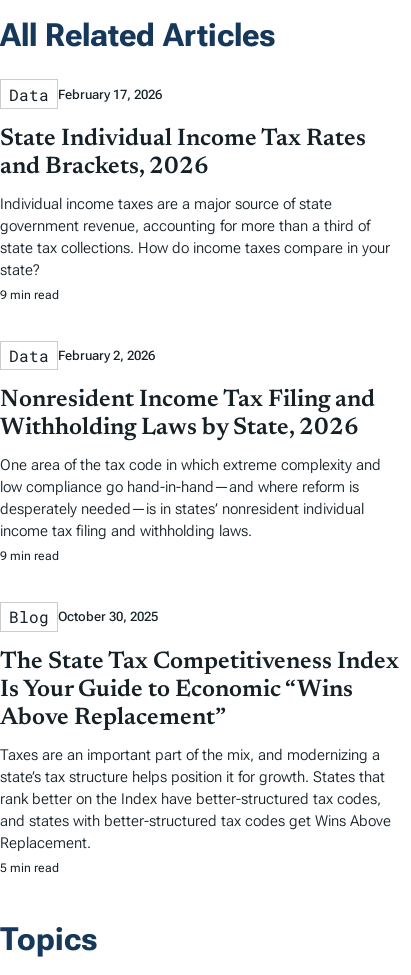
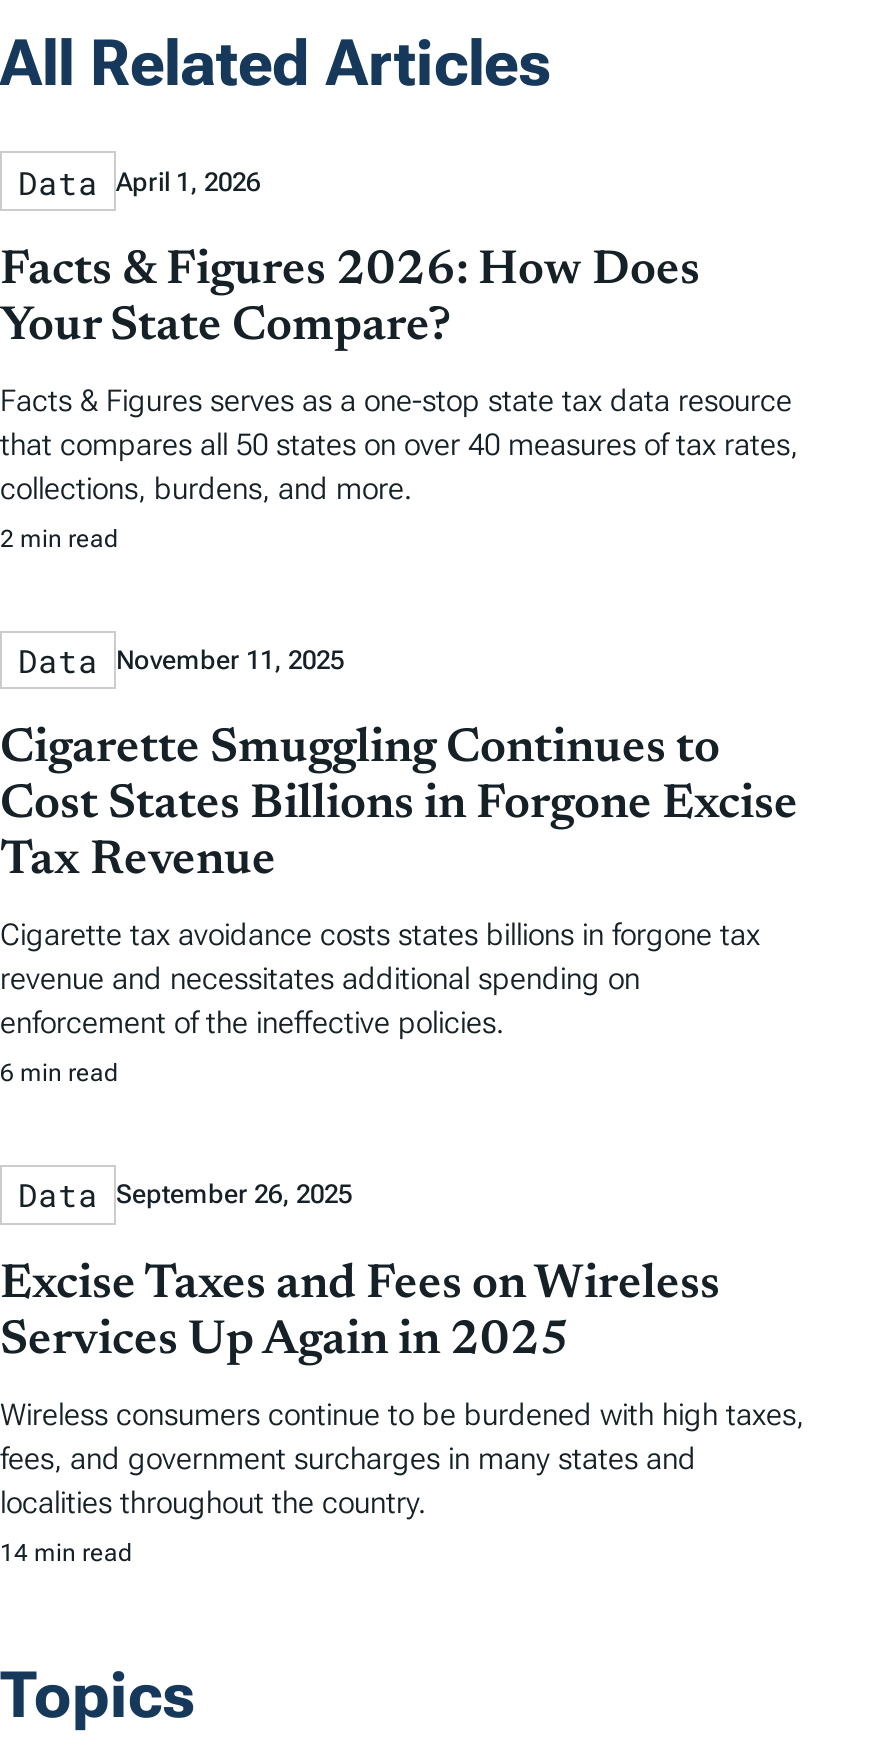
- Data February 17, 2026
+ Data April 1, 2026

- State Individual Income Tax Rates
- and Brackets, 2026
+ Facts & Figures 2026: How Does
+ Your State Compare?

- Individual income taxes are a major source of state
- government revenue, accounting for more than a third of
- state tax collections. How do income taxes compare in your
- state?
+ Facts & Figures serves as a one-stop state tax data resource
+ that compares all 50 states on over 40 measures of tax rates,
+ collections, burdens, and more.

- 9 min read
+ 2 min read

- Data February 2, 2026
+ Data November 11, 2025

- Nonresident Income Tax Filing and
- Withholding Laws by State, 2026
+ Cigarette Smuggling Continues to
+ Cost States Billions in Forgone Excise
+ Tax Revenue

- One area of the tax code in which extreme complexity and
- low compliance go hand-in-hand—and where reform is
- desperately needed—is in states’ nonresident individual
- income tax filing and withholding laws.
+ Cigarette tax avoidance costs states billions in forgone tax
+ revenue and necessitates additional spending on
+ enforcement of the ineffective policies.

- 9 min read
+ 6 min read

- Blog October 30, 2025
+ Data September 26, 2025

- The State Tax Competitiveness Index
- Is Your Guide to Economic “Wins
- Above Replacement”
+ Excise Taxes and Fees on Wireless
+ Services Up Again in 2025

- Taxes are an important part of the mix, and modernizing a
- state’s tax structure helps position it for growth. States that
- rank better on the Index have better-structured tax codes,
- and states with better-structured tax codes get Wins Above
- Replacement.
+ Wireless consumers continue to be burdened with high taxes,
+ fees, and government surcharges in many states and
+ localities throughout the country.

- 5 min read
+ 14 min read
